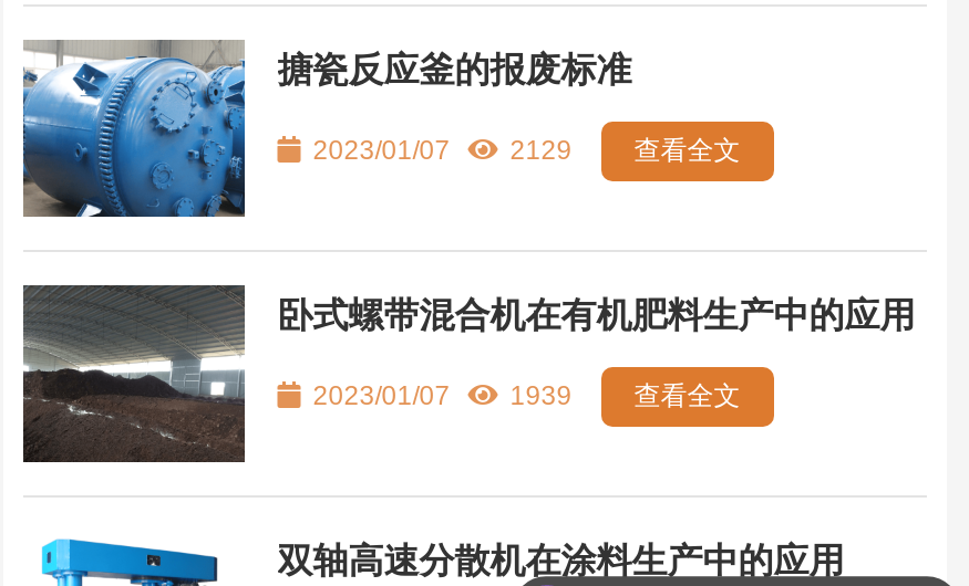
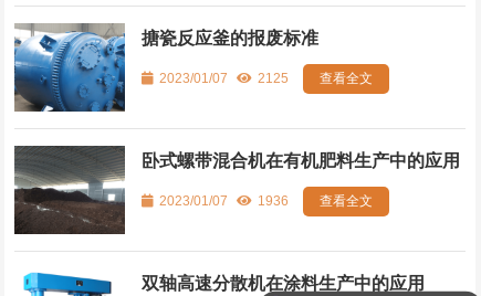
- 2023/01/07 2129 查看全文
+ 2023/01/07 2125 查看全文

- 2023/01/07 1939 查看全文
+ 2023/01/07 1936 查看全文
